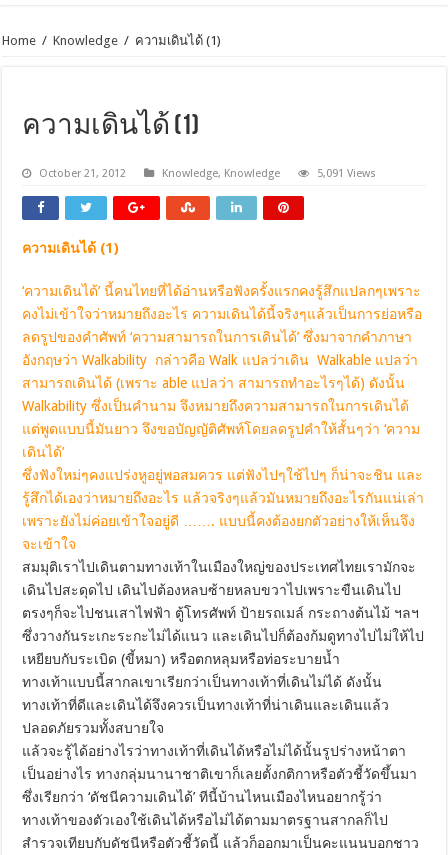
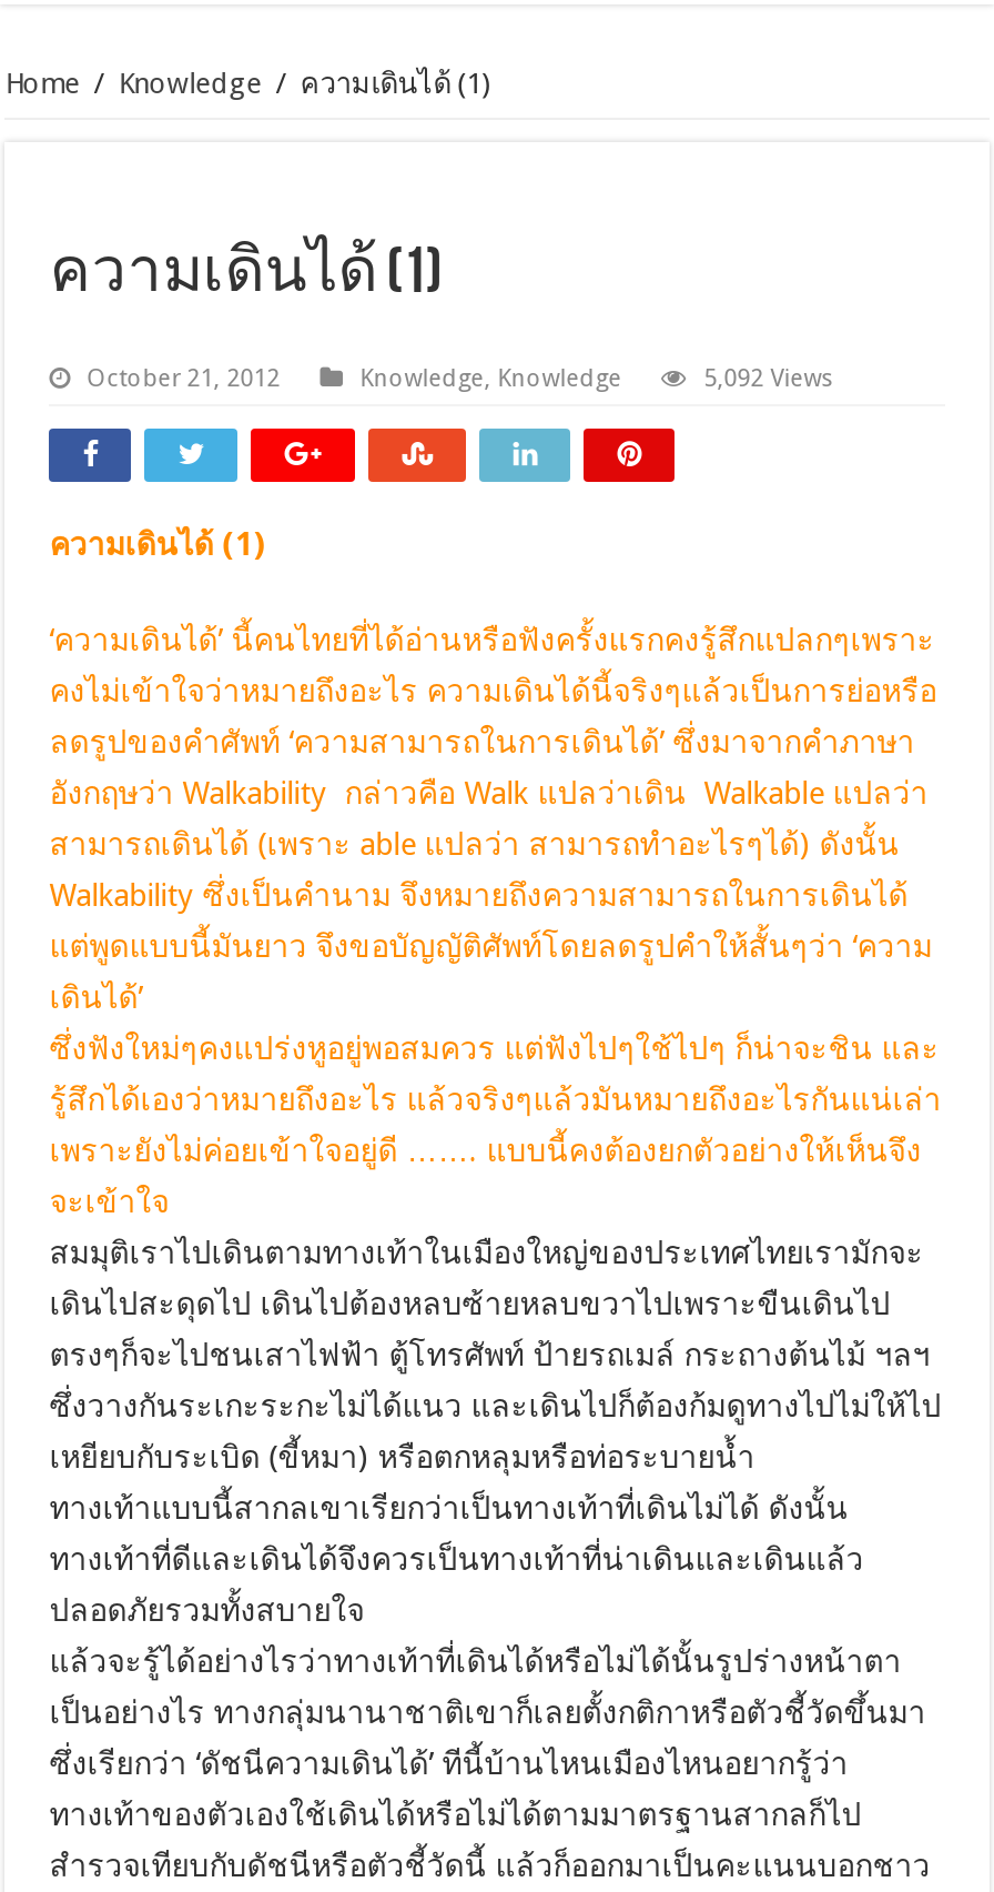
- 5,091 Views
+ 5,092 Views
